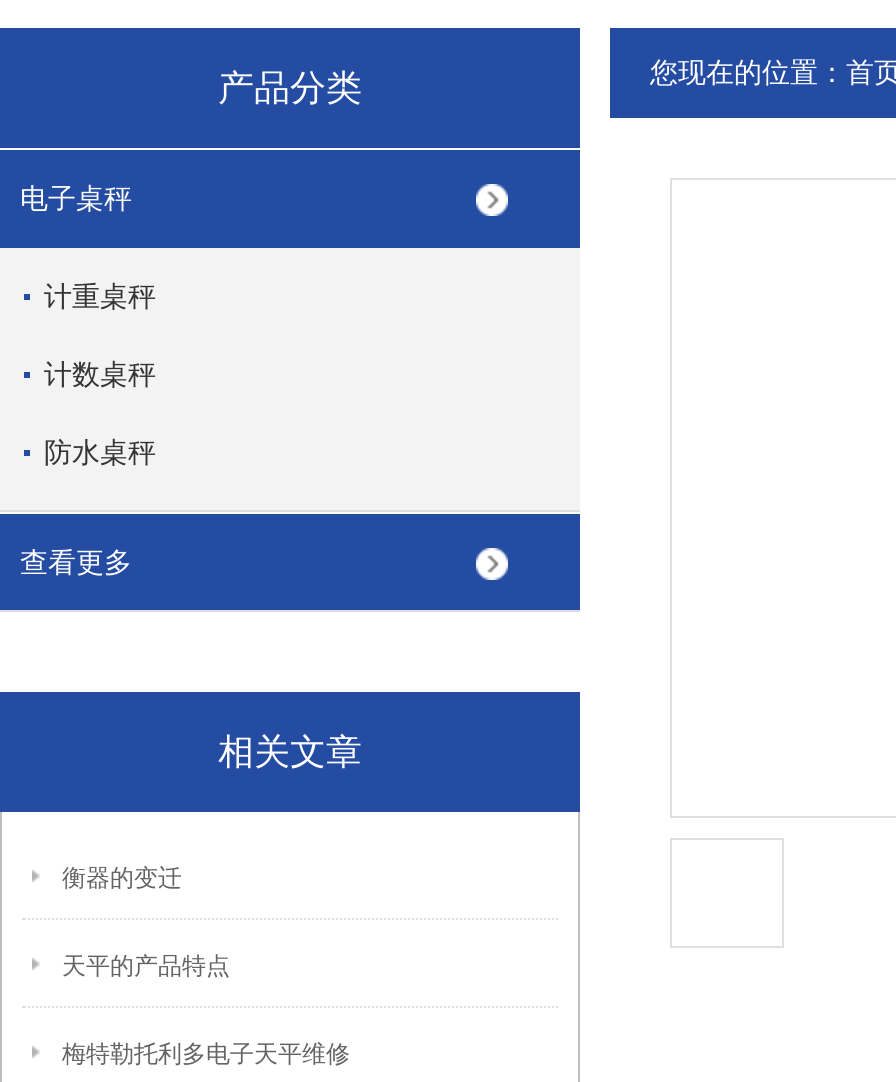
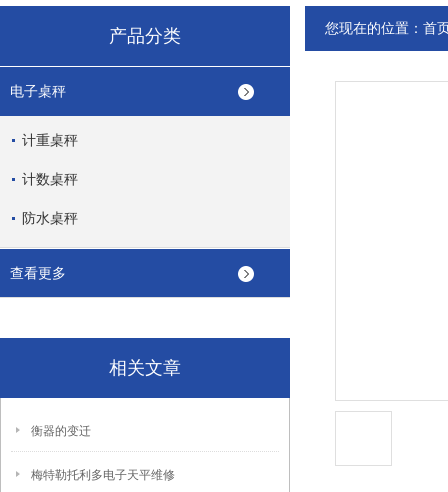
- 天平的产品特点
